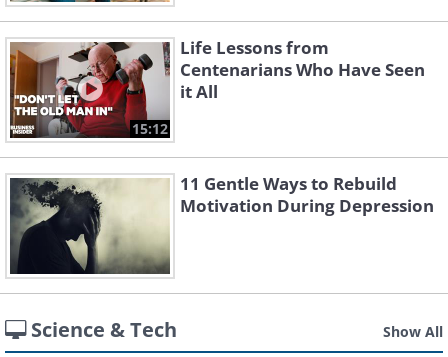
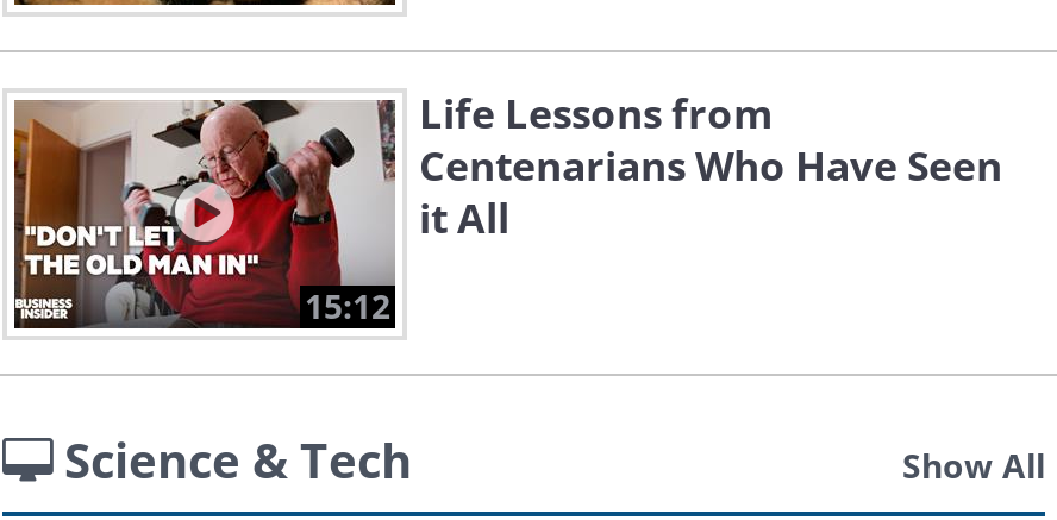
- [image]
- 11 Gentle Ways to Rebuild
- Motivation During Depression
